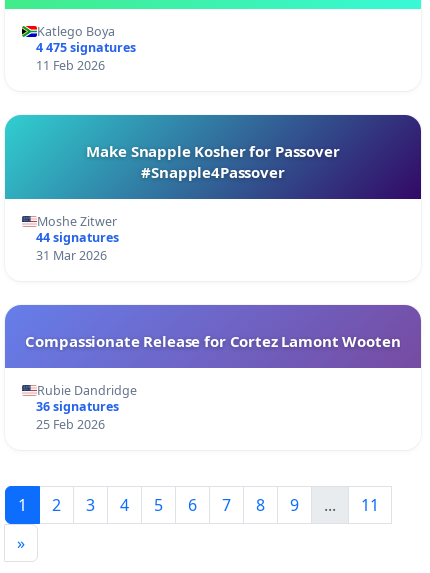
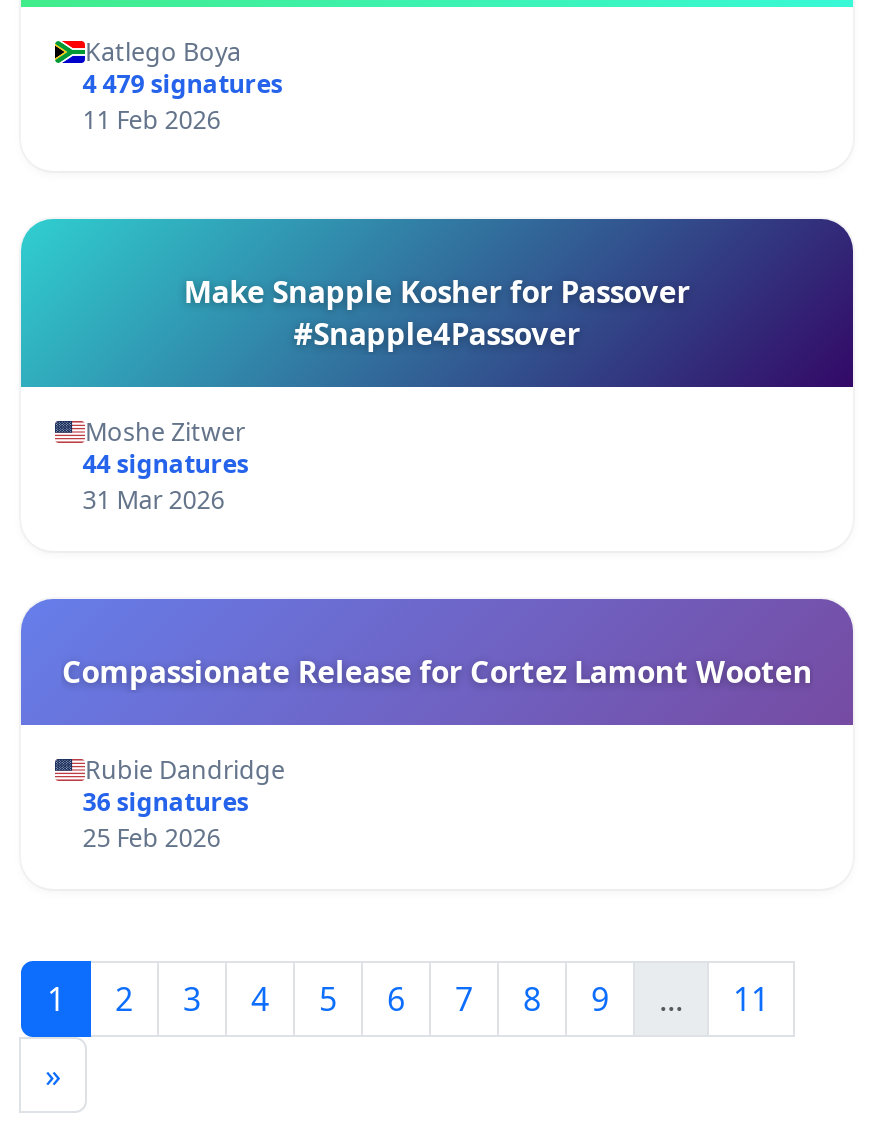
- 4 475 signatures
+ 4 479 signatures
